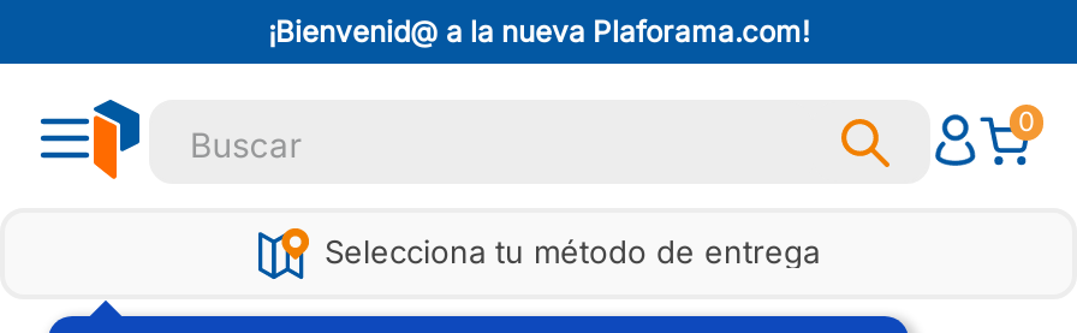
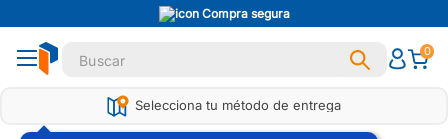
- ¡Bienvenid@ a la nueva Plaforama.com!
+ Compra segura
